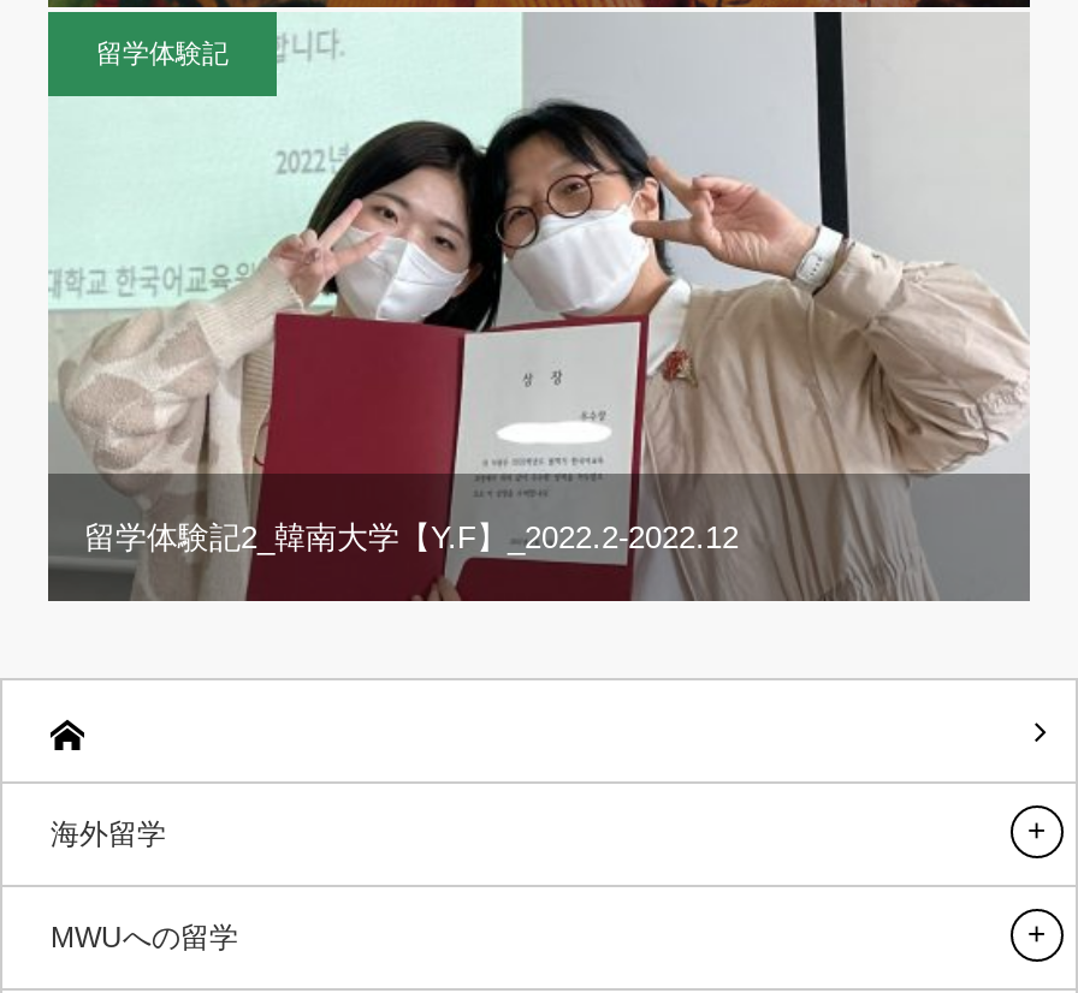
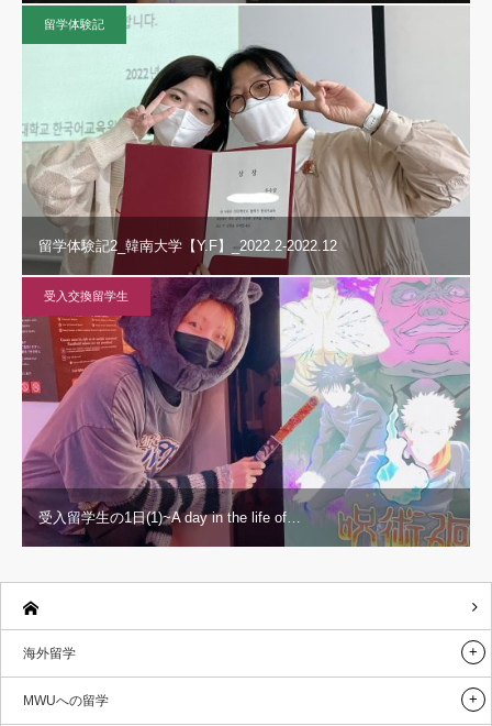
+ [image]
+ 受入交換留学生

+ 受入留学生の1日(1)~A day in the life of…
